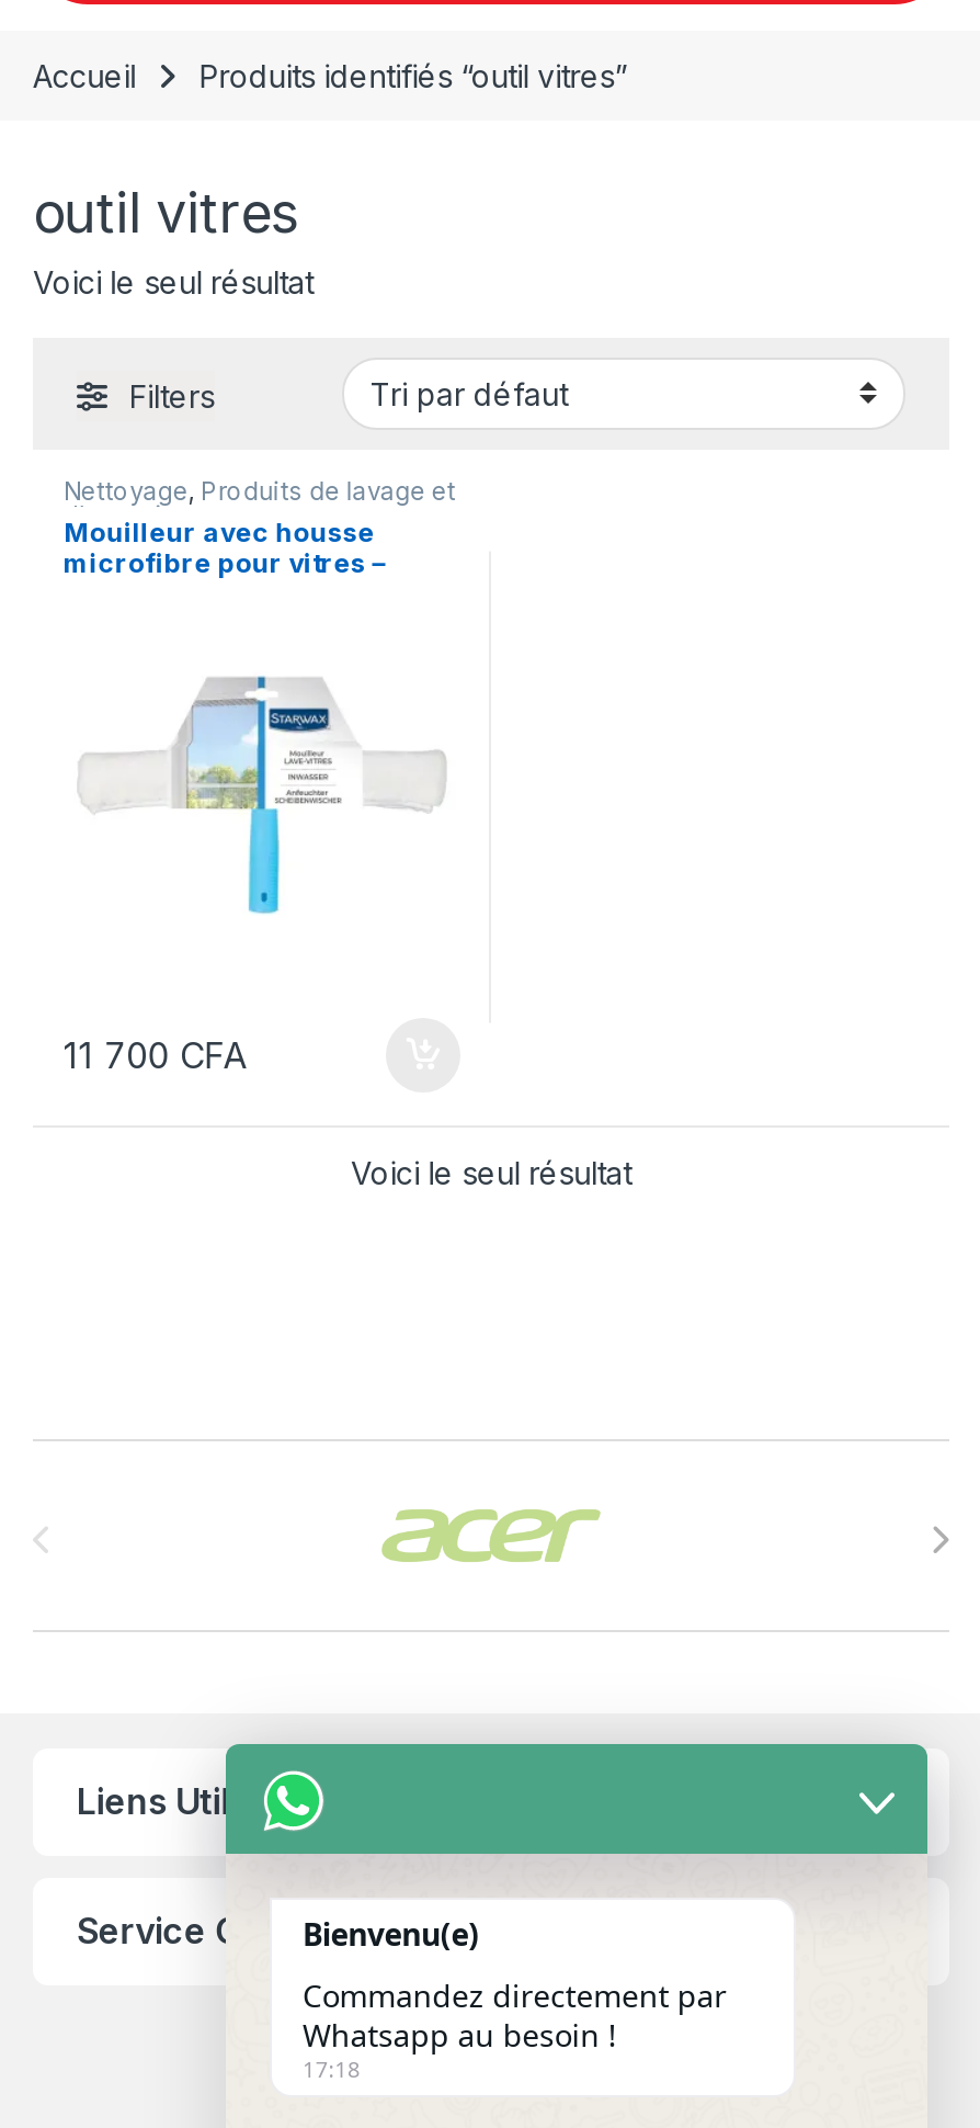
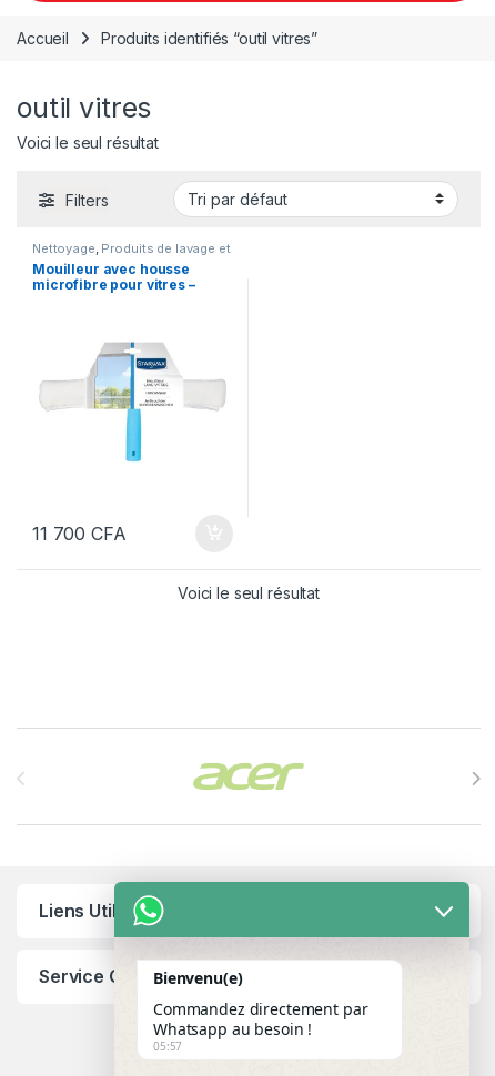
- 17:18
+ 05:57
